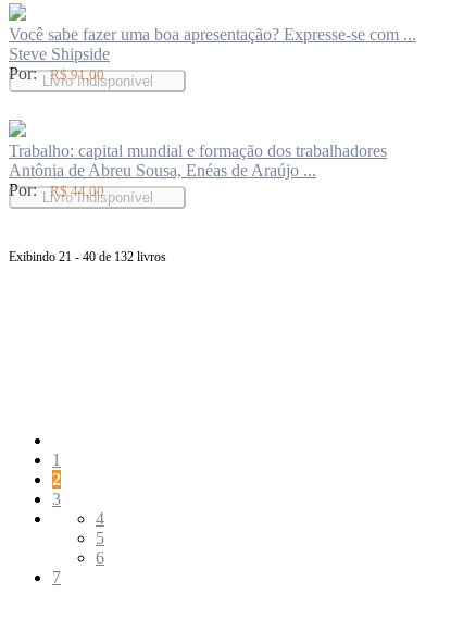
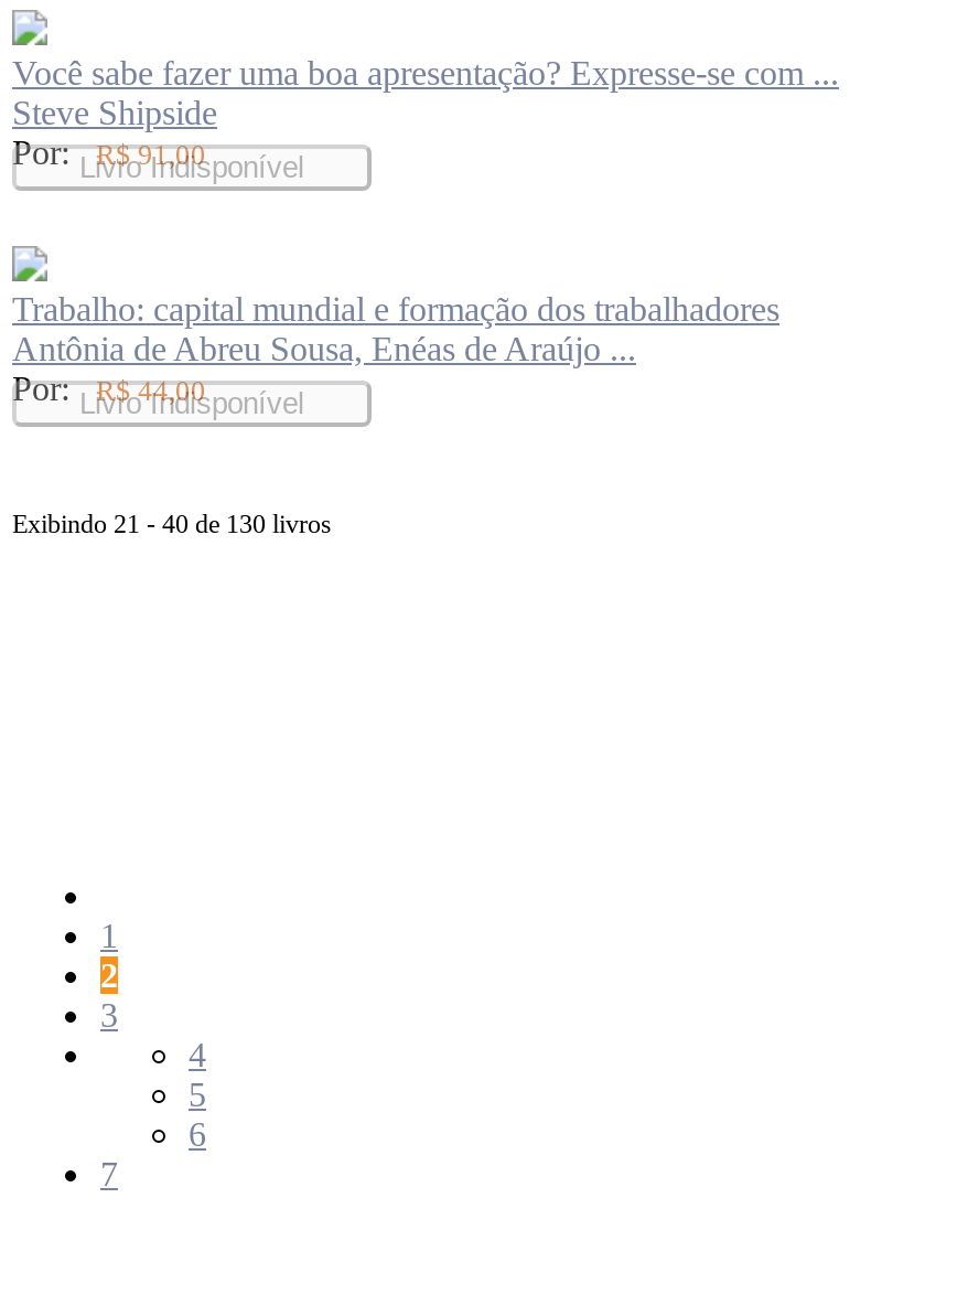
- Exibindo 21 - 40 de 132 livros
+ Exibindo 21 - 40 de 130 livros
